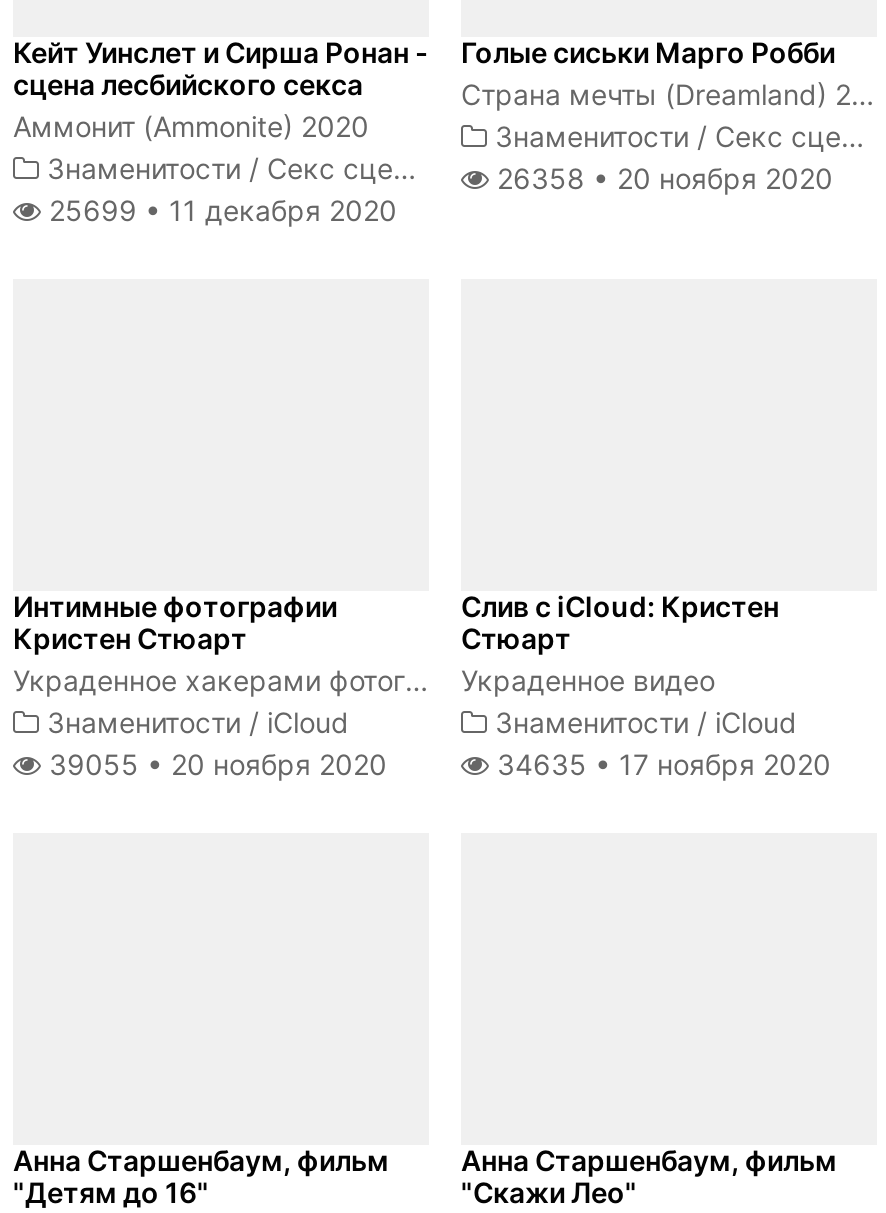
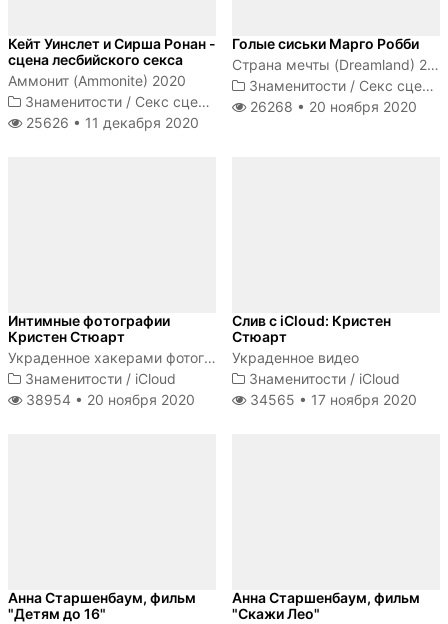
- 26358 • 20 ноября 2020
+ 26268 • 20 ноября 2020

- 25699 • 11 декабря 2020
+ 25626 • 11 декабря 2020

- 39055 • 20 ноября 2020
+ 38954 • 20 ноября 2020

- 34635 • 17 ноября 2020
+ 34565 • 17 ноября 2020
